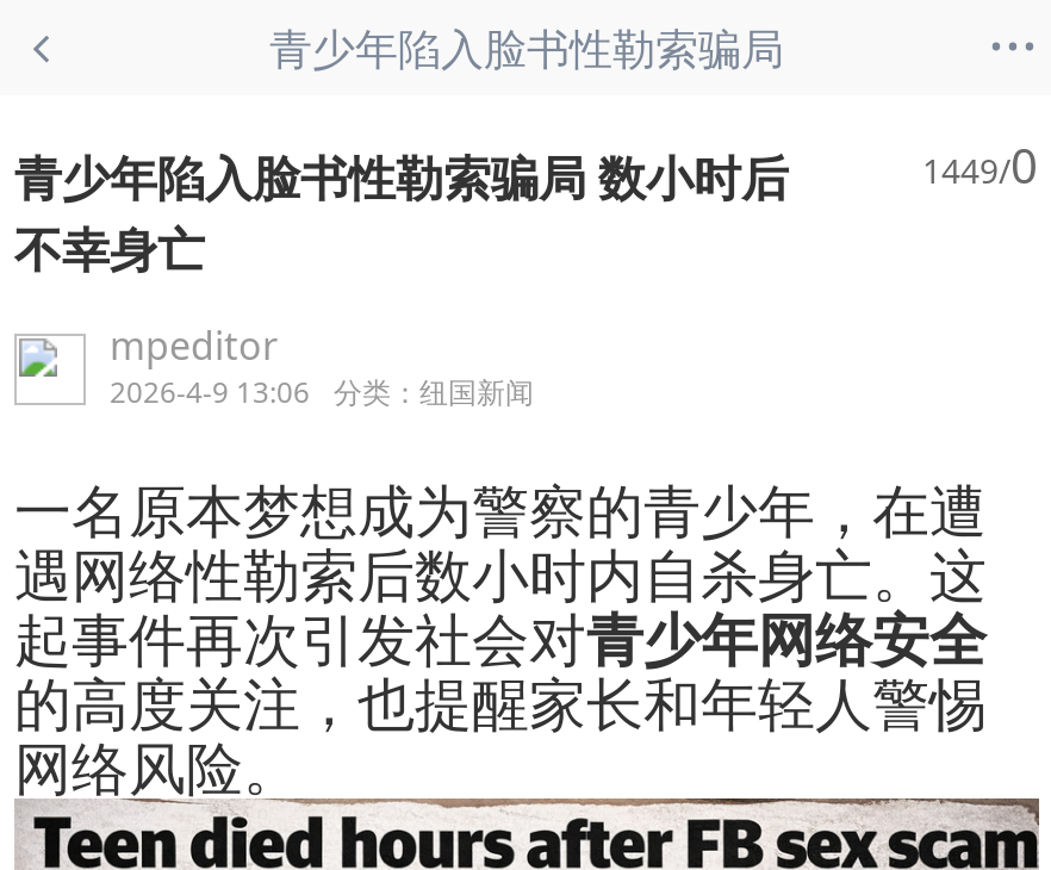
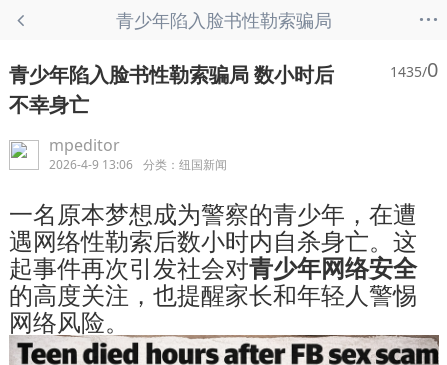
- 1449/0
+ 1435/0
